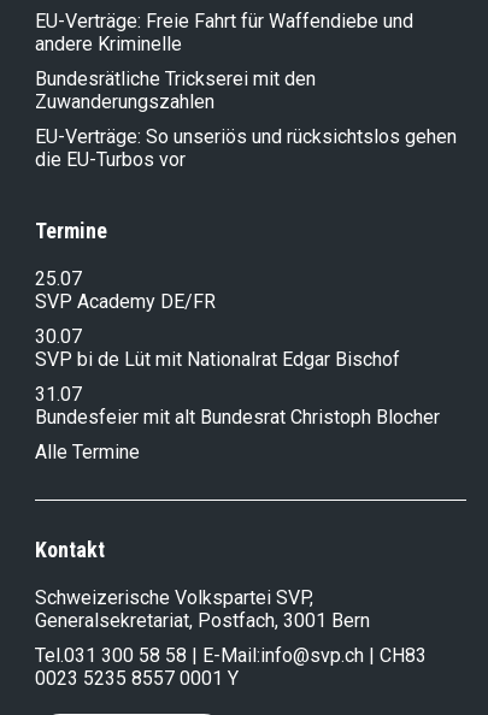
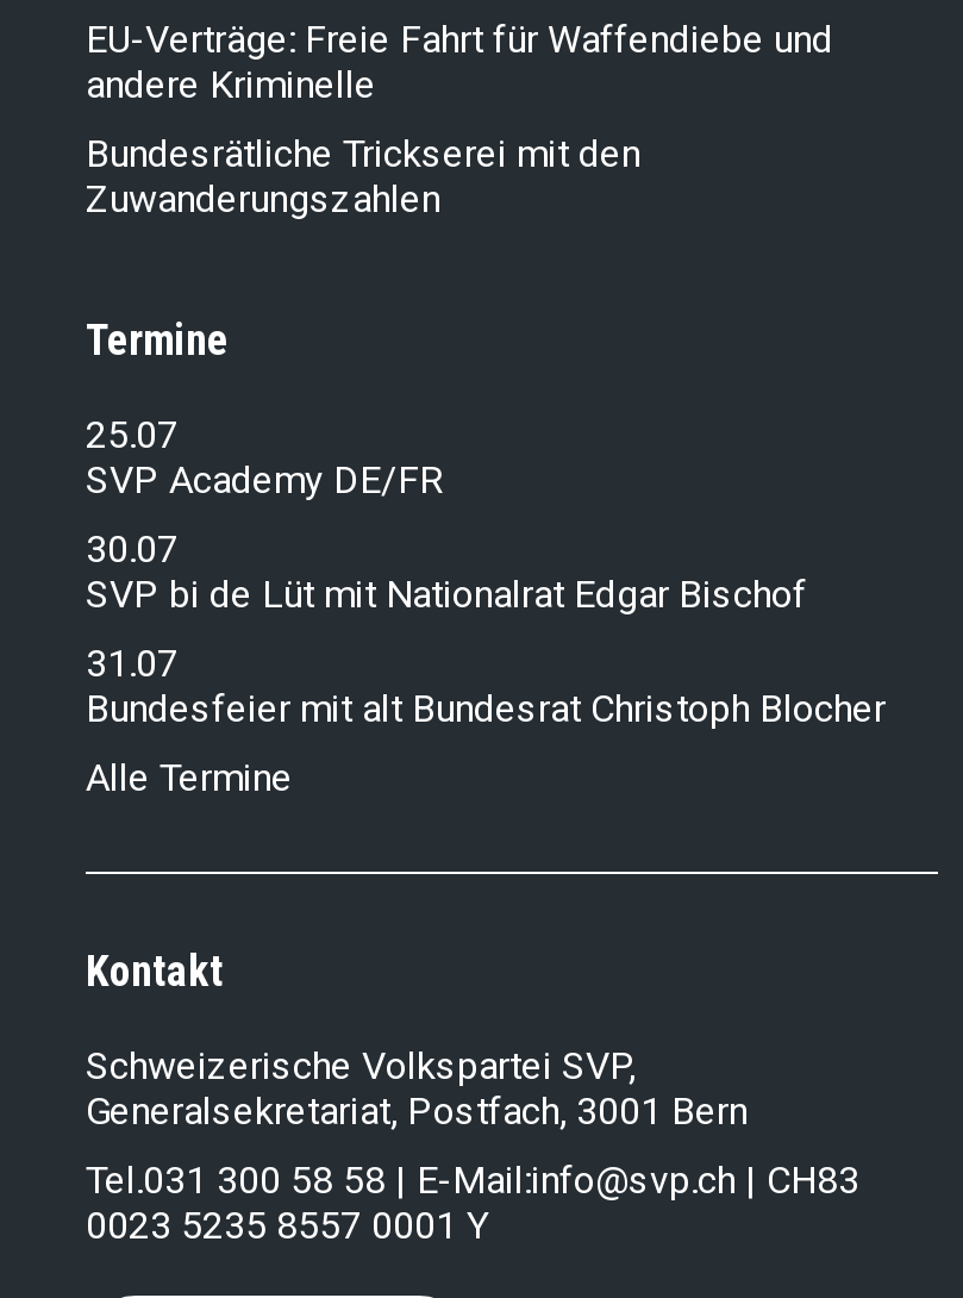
- EU-Verträge: So unseriös und rücksichtslos gehen
- die EU-Turbos vor
